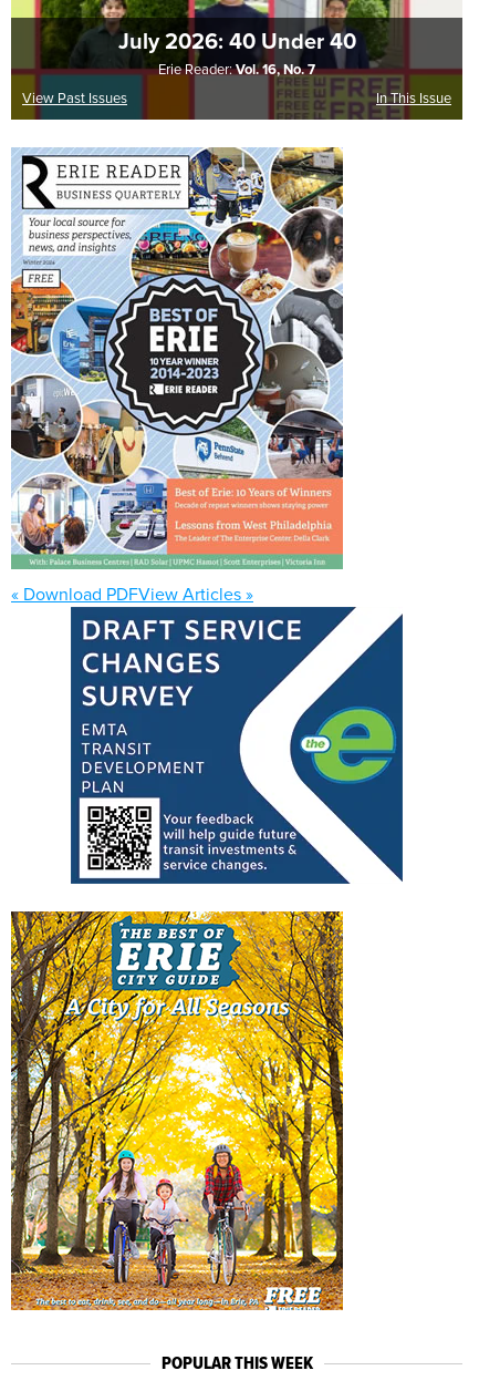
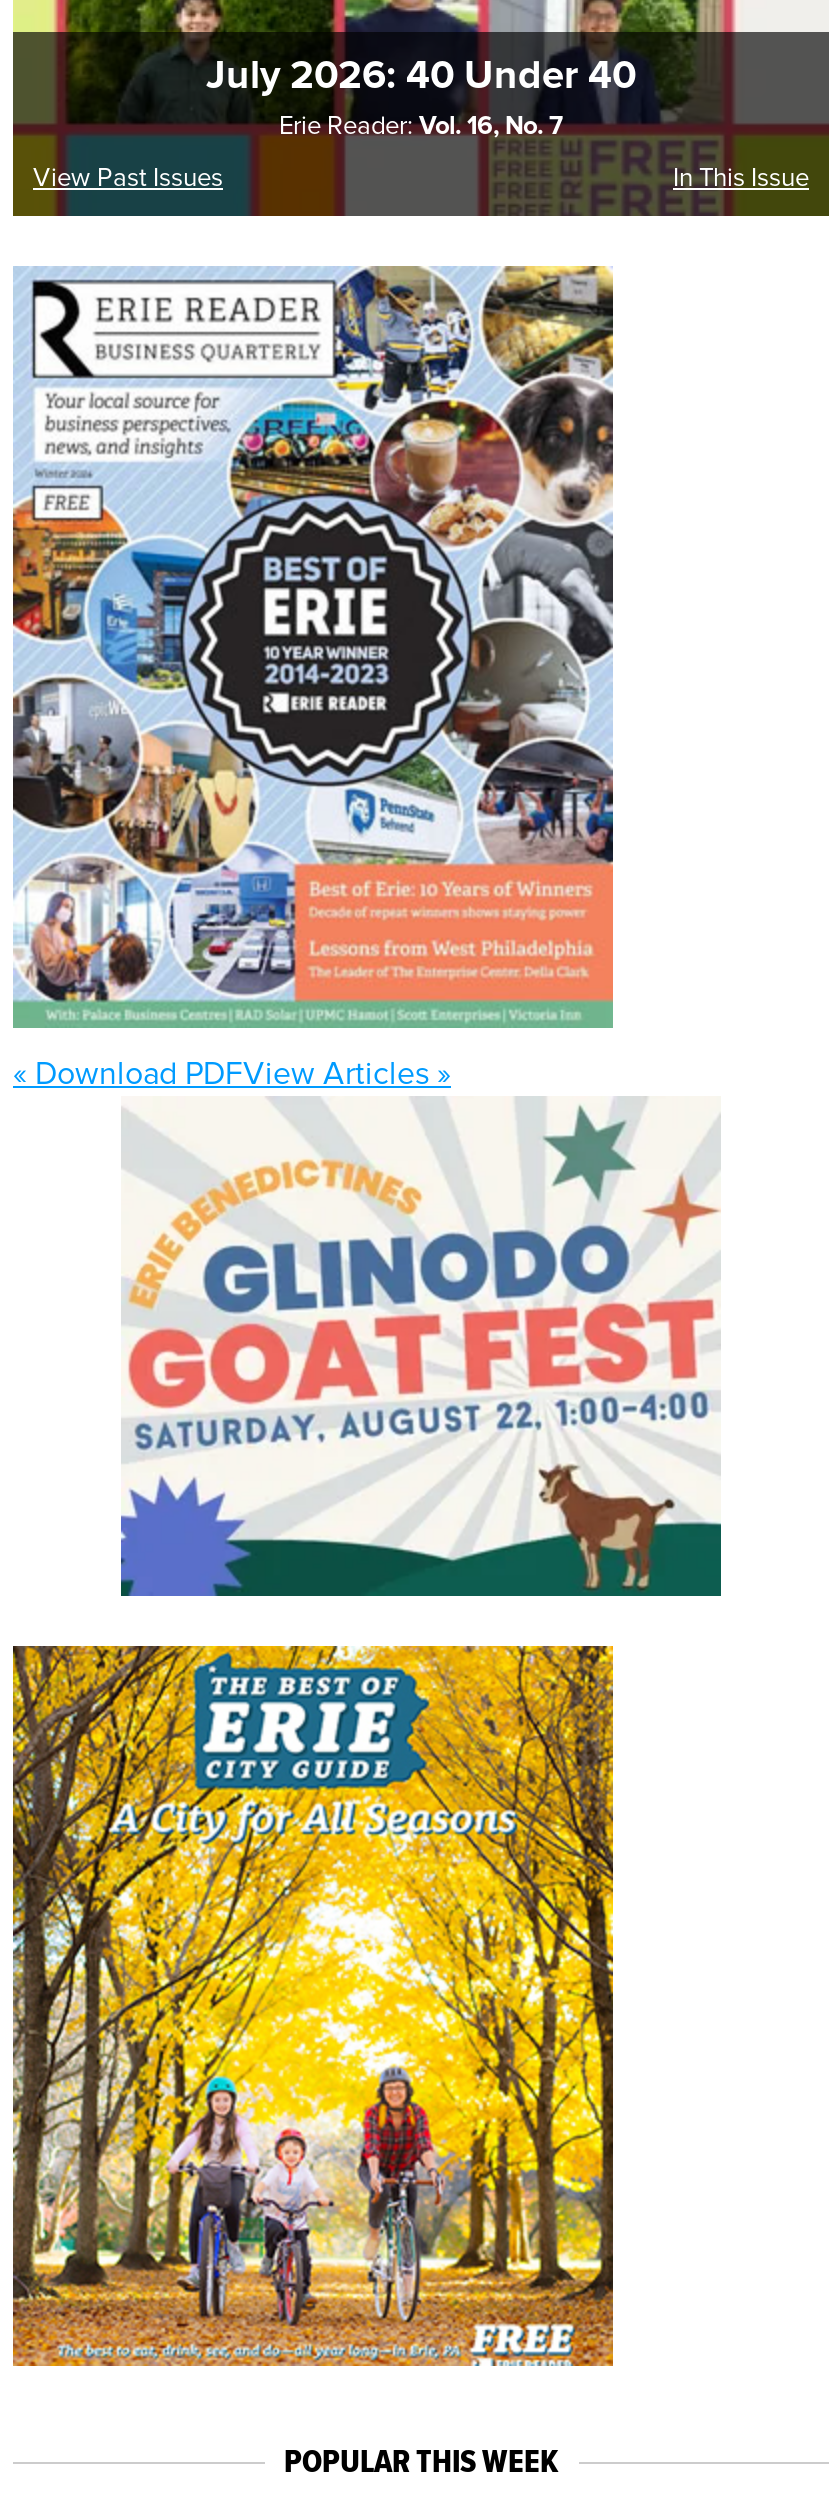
- [image]
+ [image]
